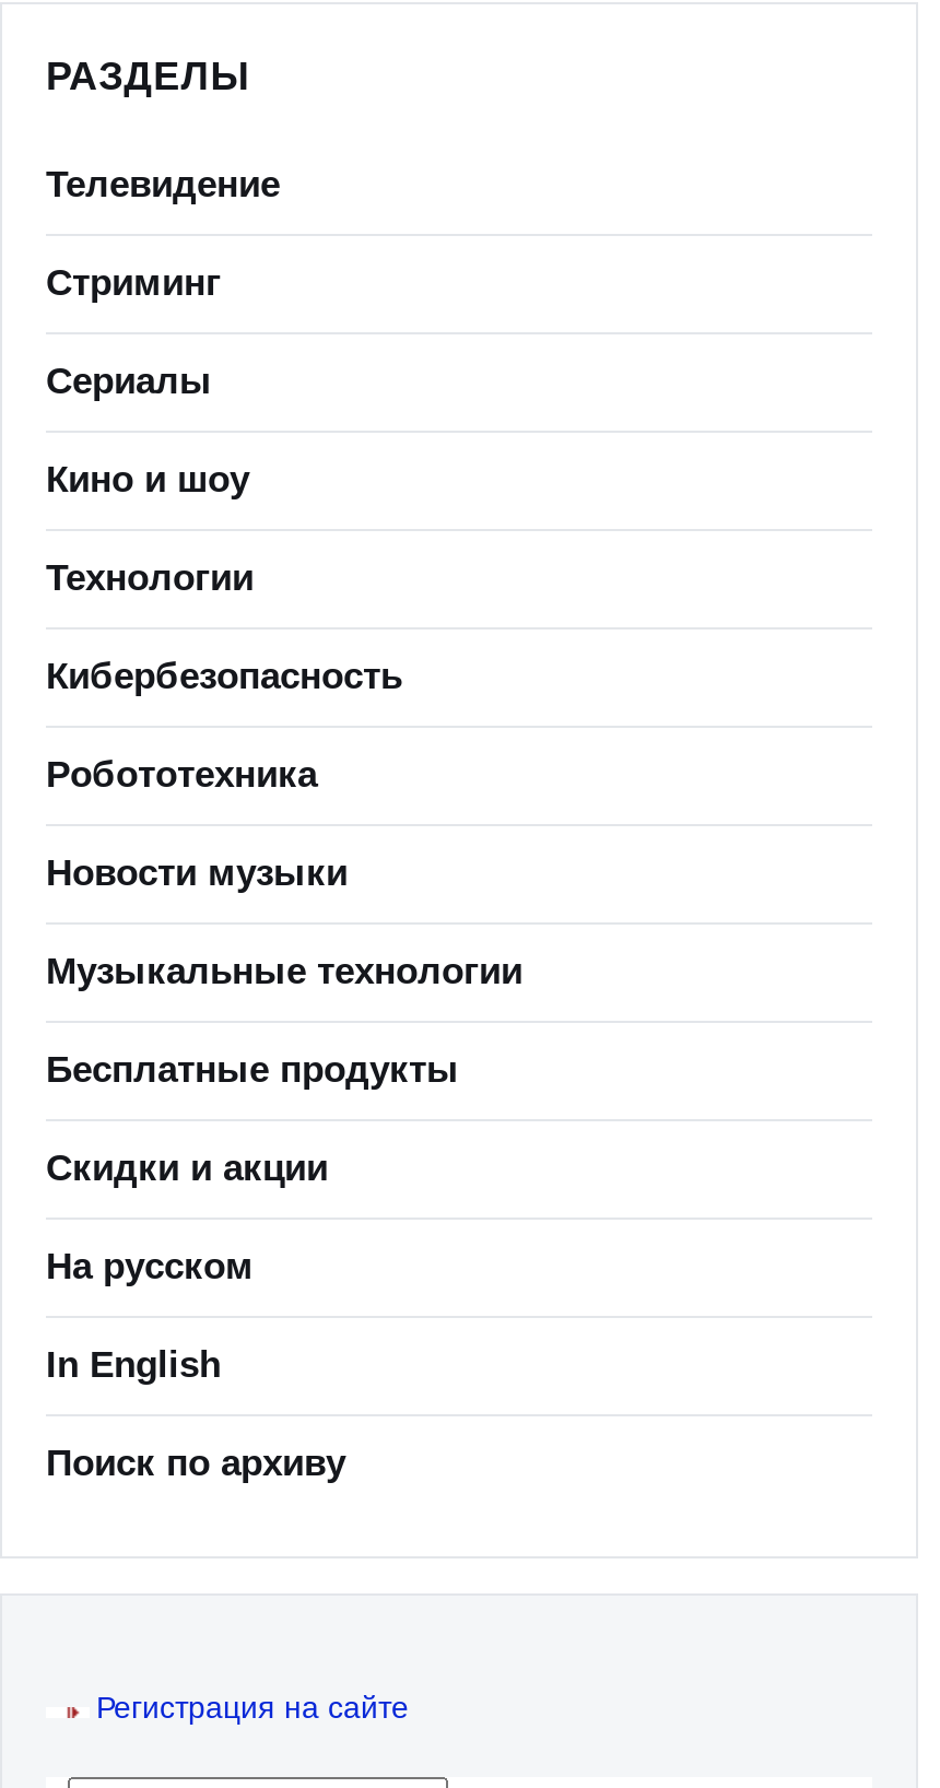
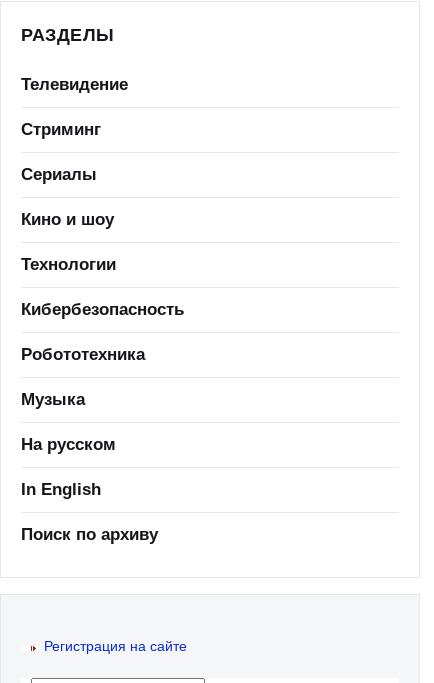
- Новости музыки
- Музыкальные технологии
- Бесплатные продукты
- Скидки и акции
+ Музыка
